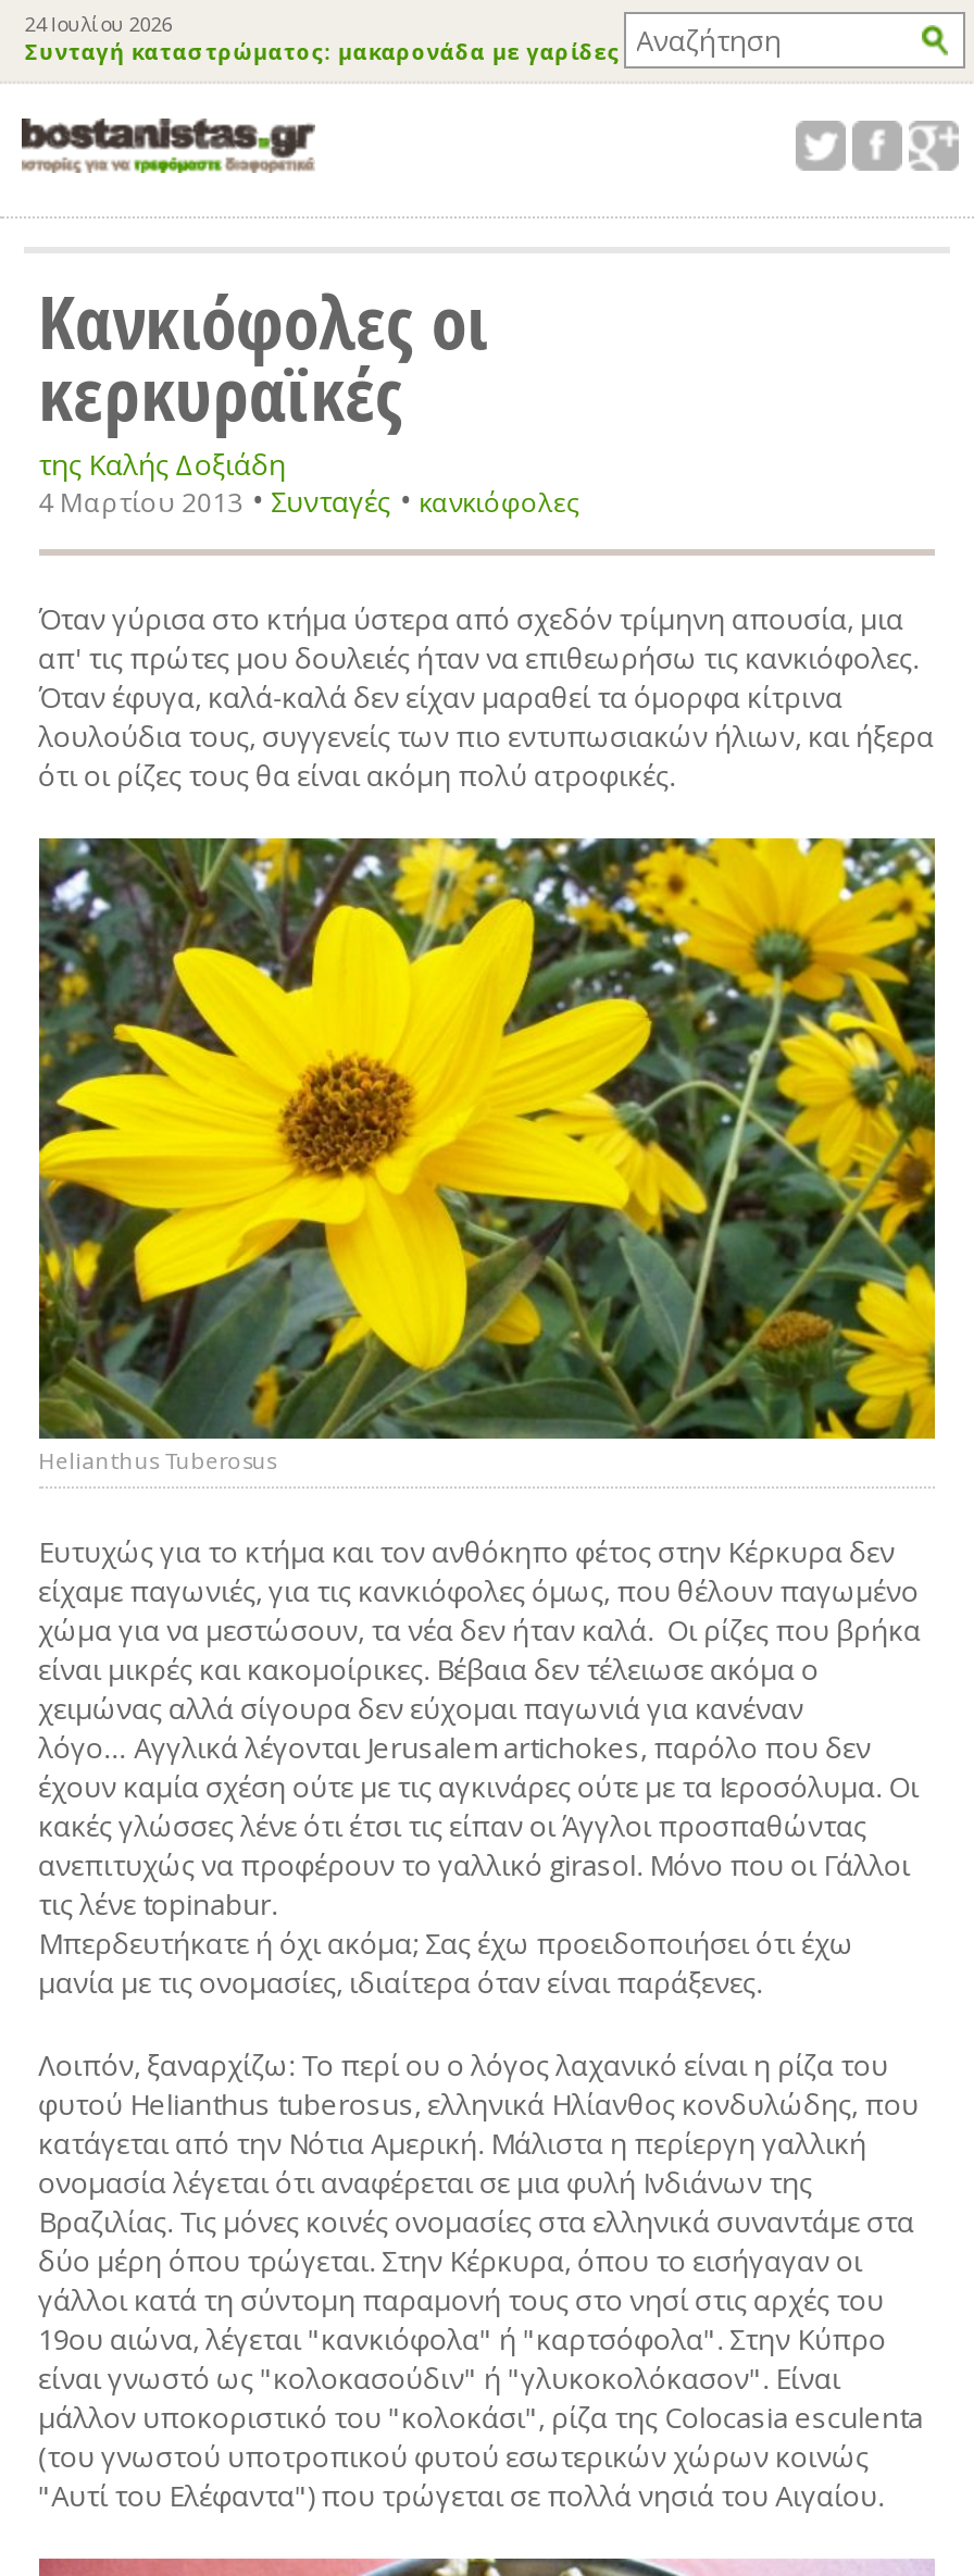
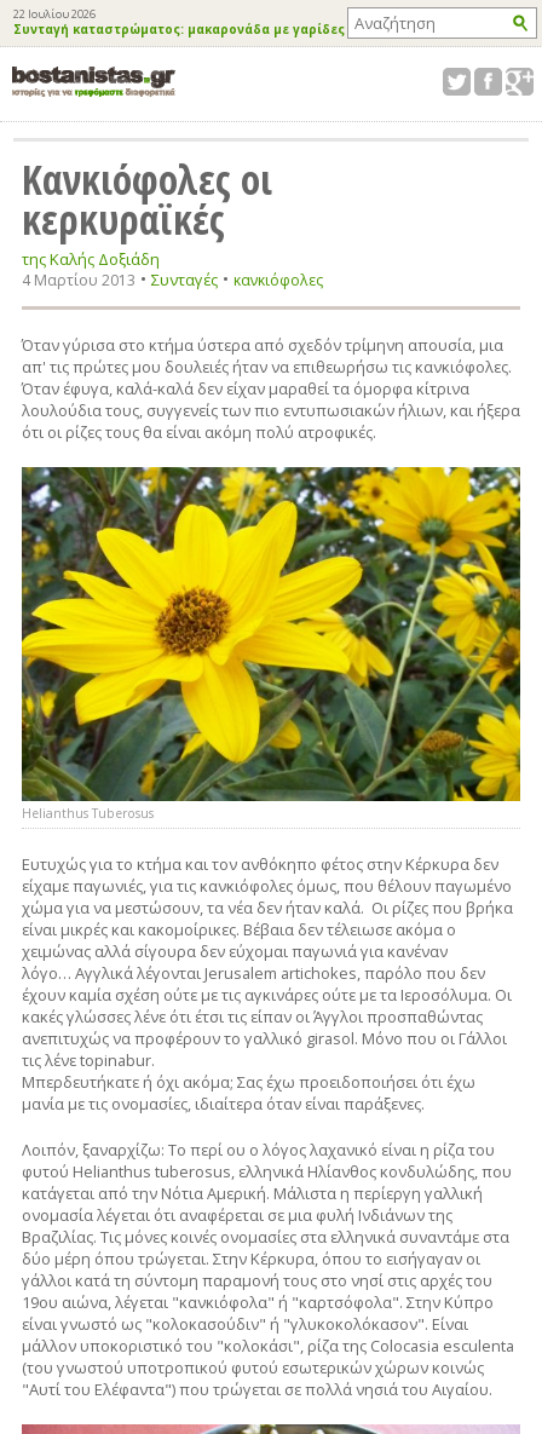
- 24 Ιουλίου 2026
+ 22 Ιουλίου 2026
